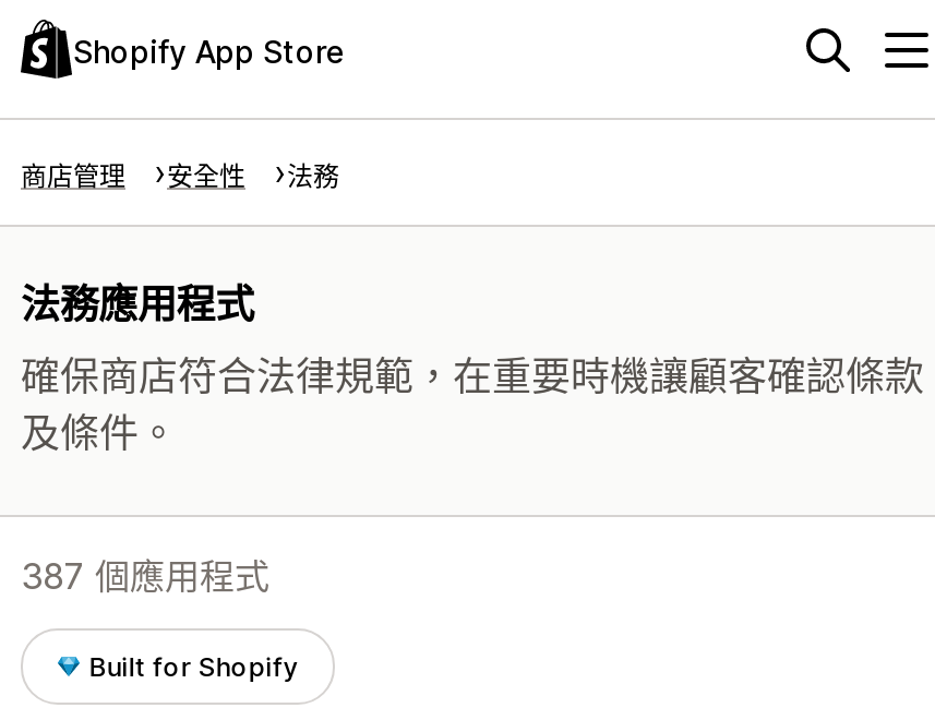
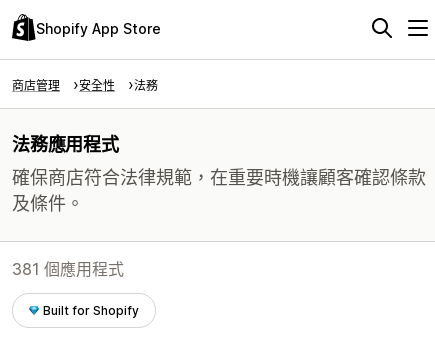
- 387 個應用程式
+ 381 個應用程式
